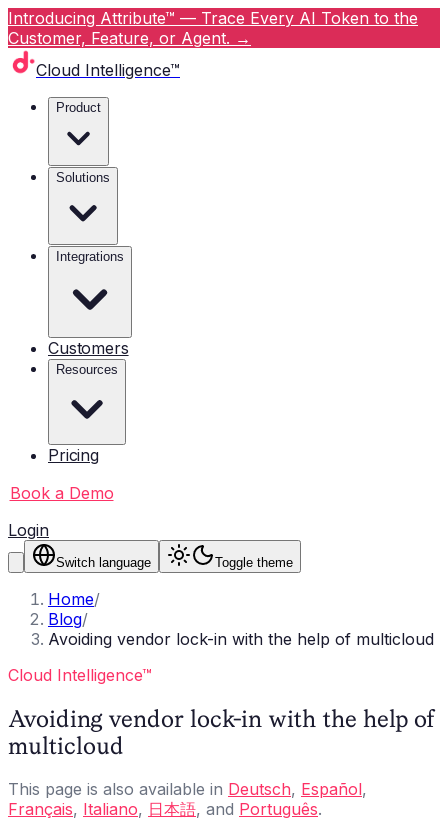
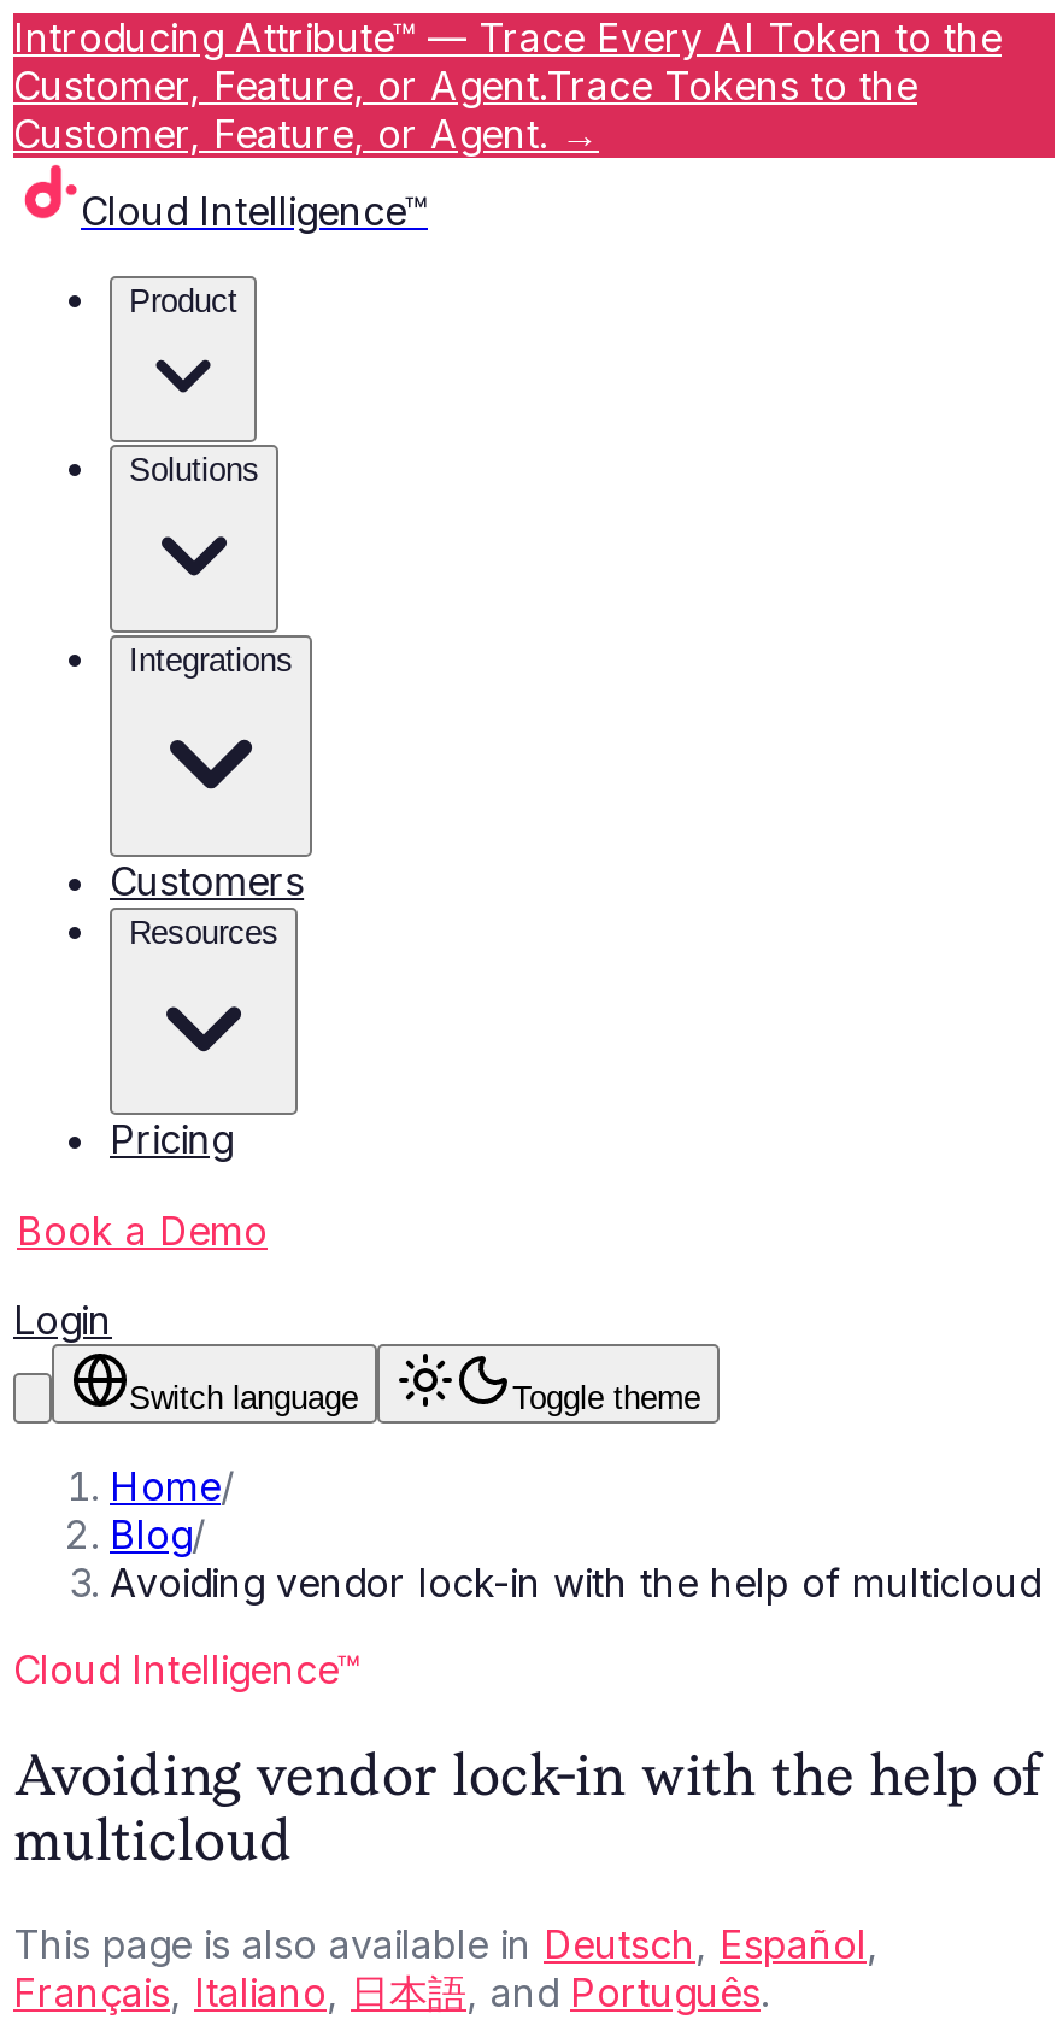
+ Customer, Feature, or Agent.Trace Tokens to the
